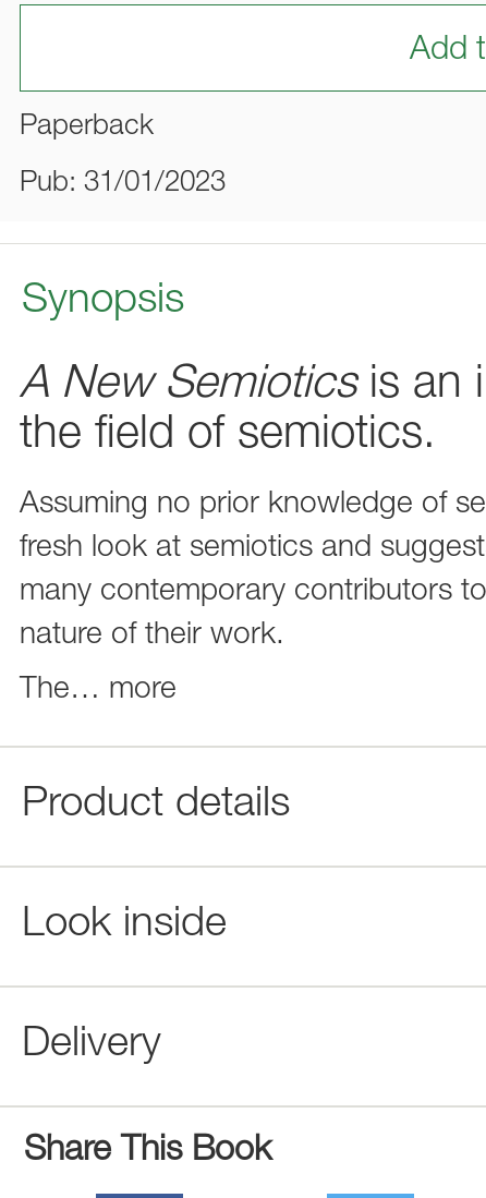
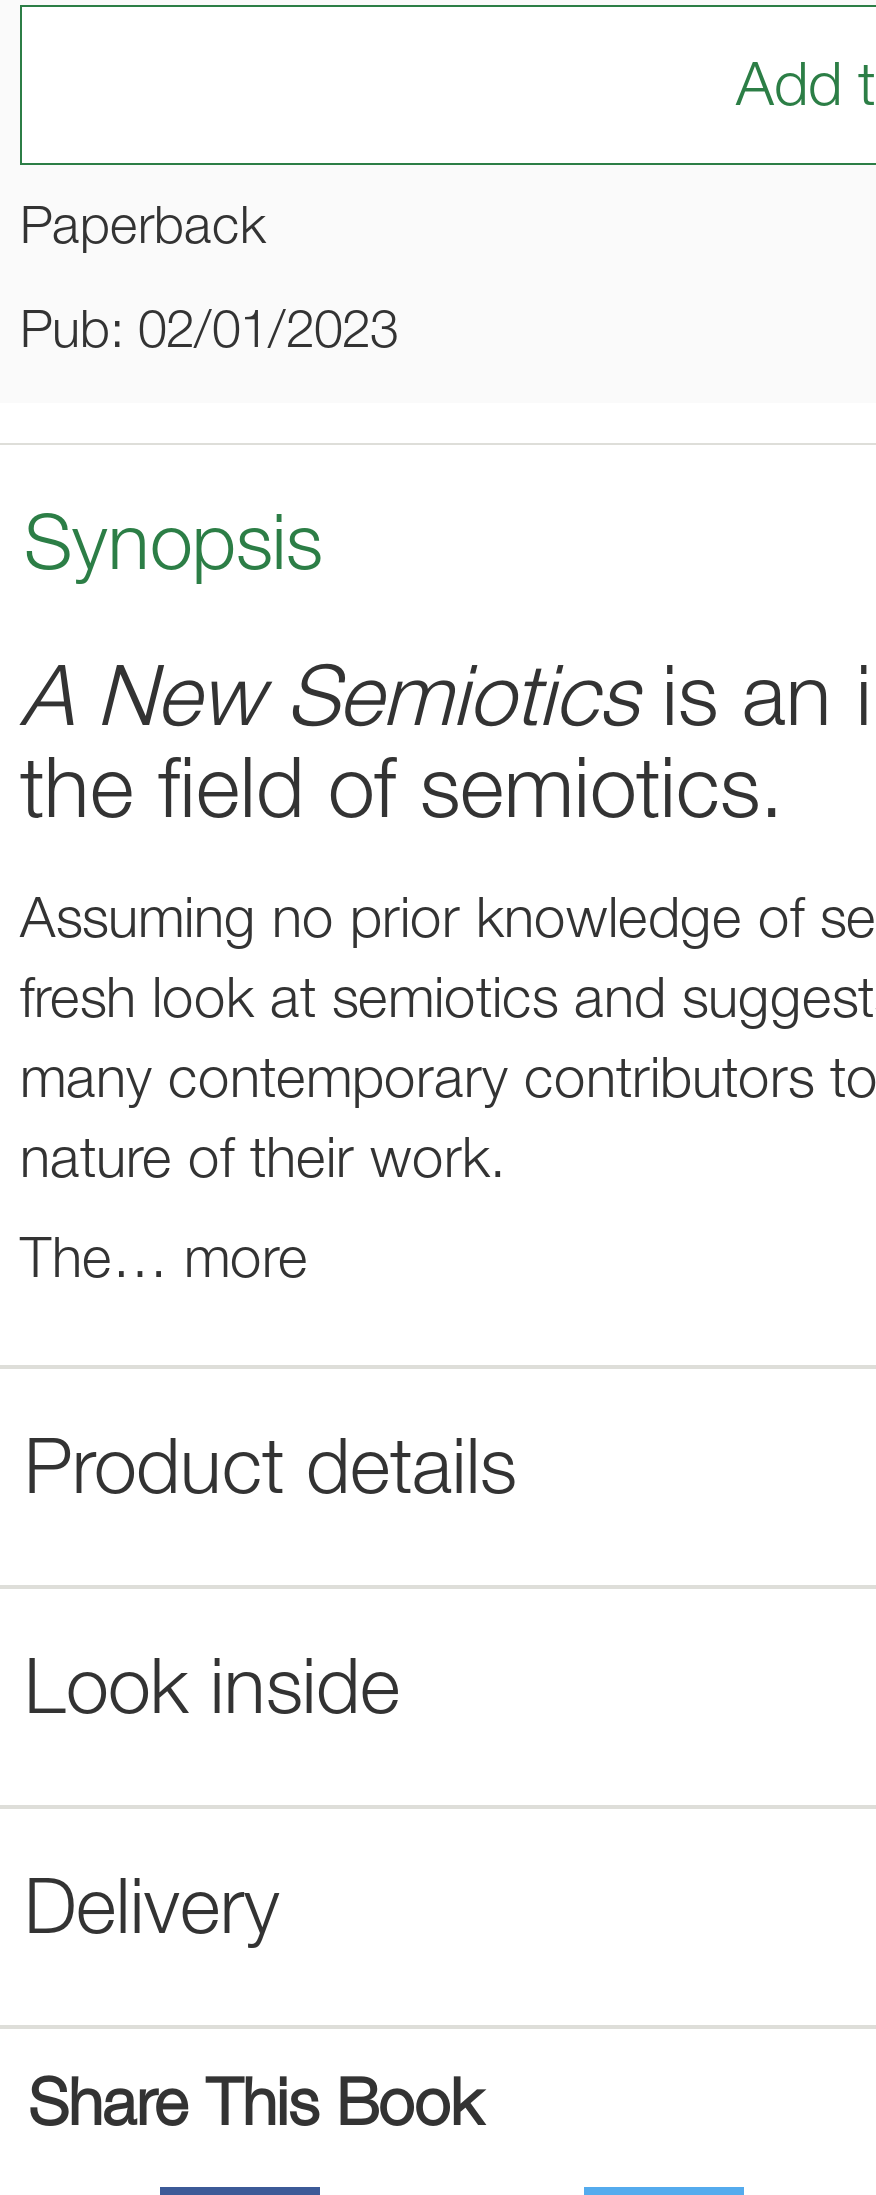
- Pub: 31/01/2023
+ Pub: 02/01/2023
